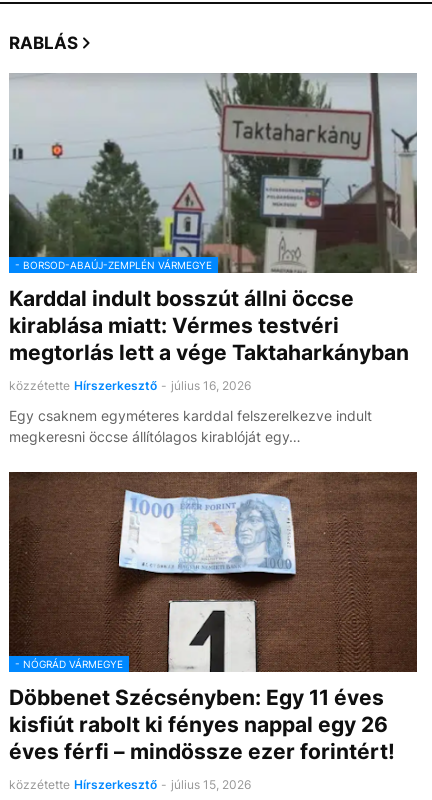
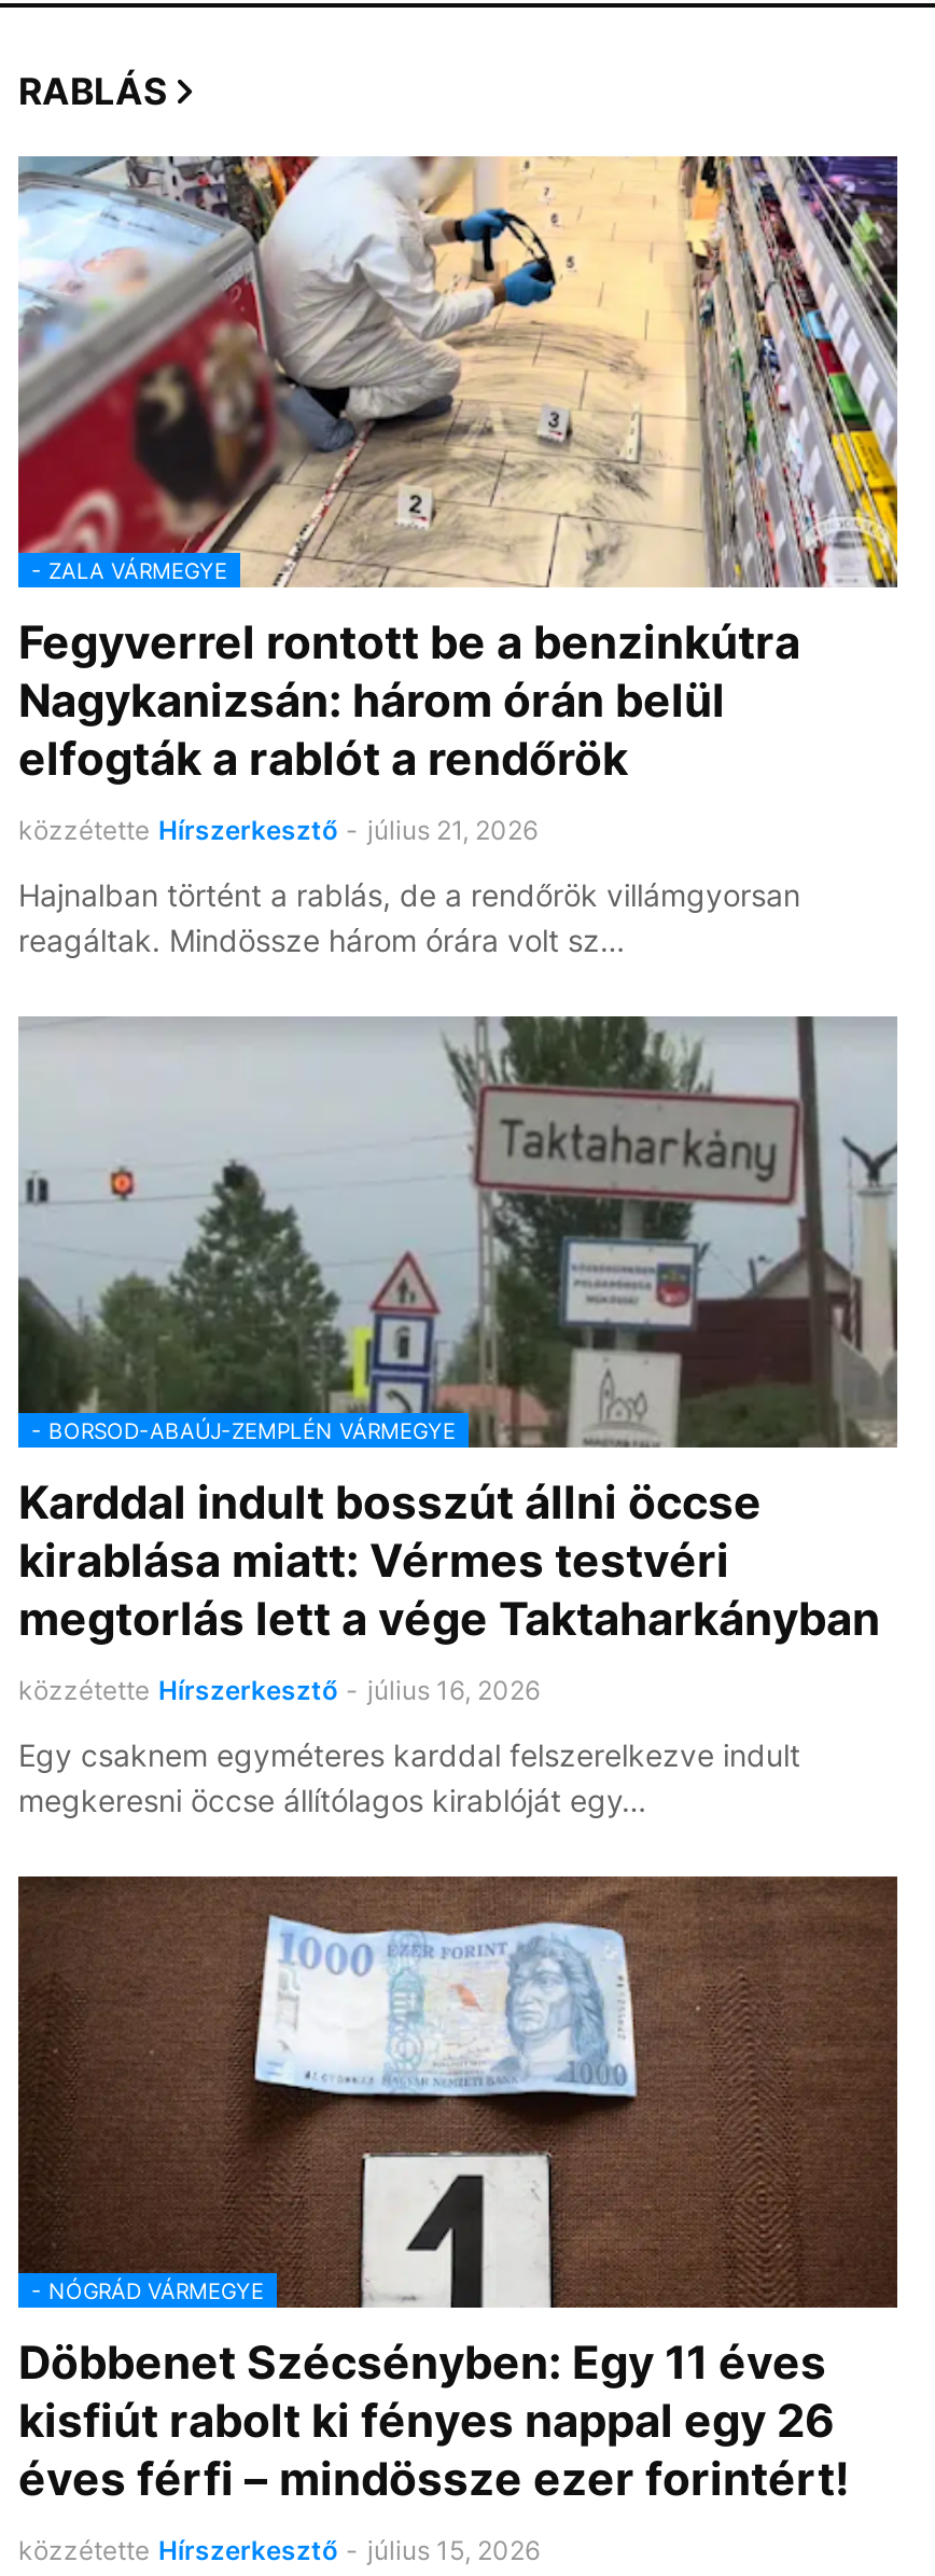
+ [image]
+ - ZALA VÁRMEGYE
+ Fegyverrel rontott be a benzinkútra
+ Nagykanizsán: három órán belül
+ elfogták a rablót a rendőrök
+ közzétette Hírszerkesztő - július 21, 2026
+ Hajnalban történt a rablás, de a rendőrök villámgyorsan
+ reagáltak. Mindössze három órára volt sz…
